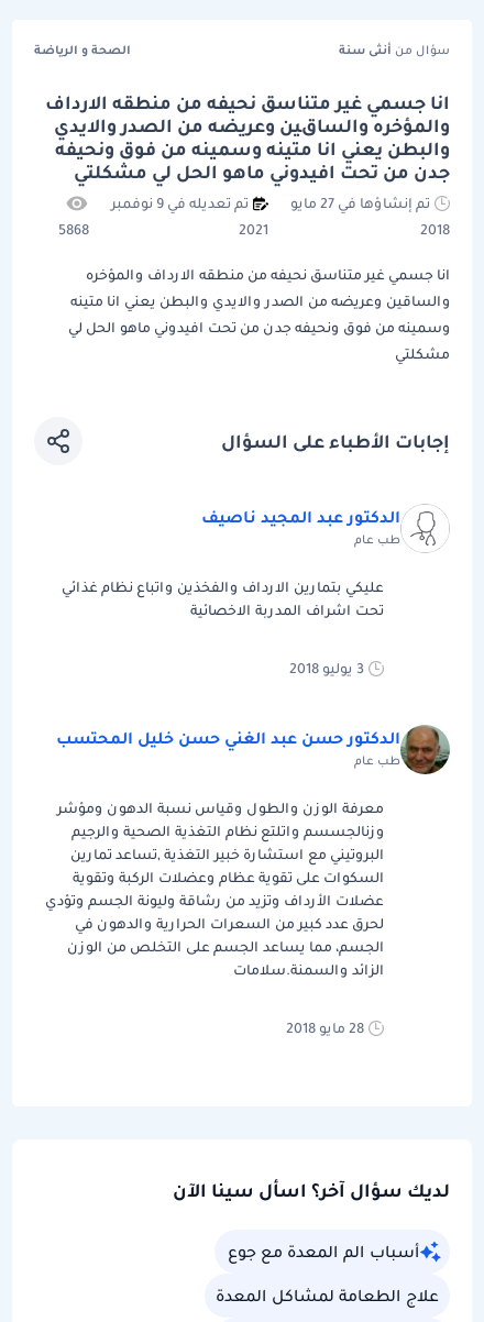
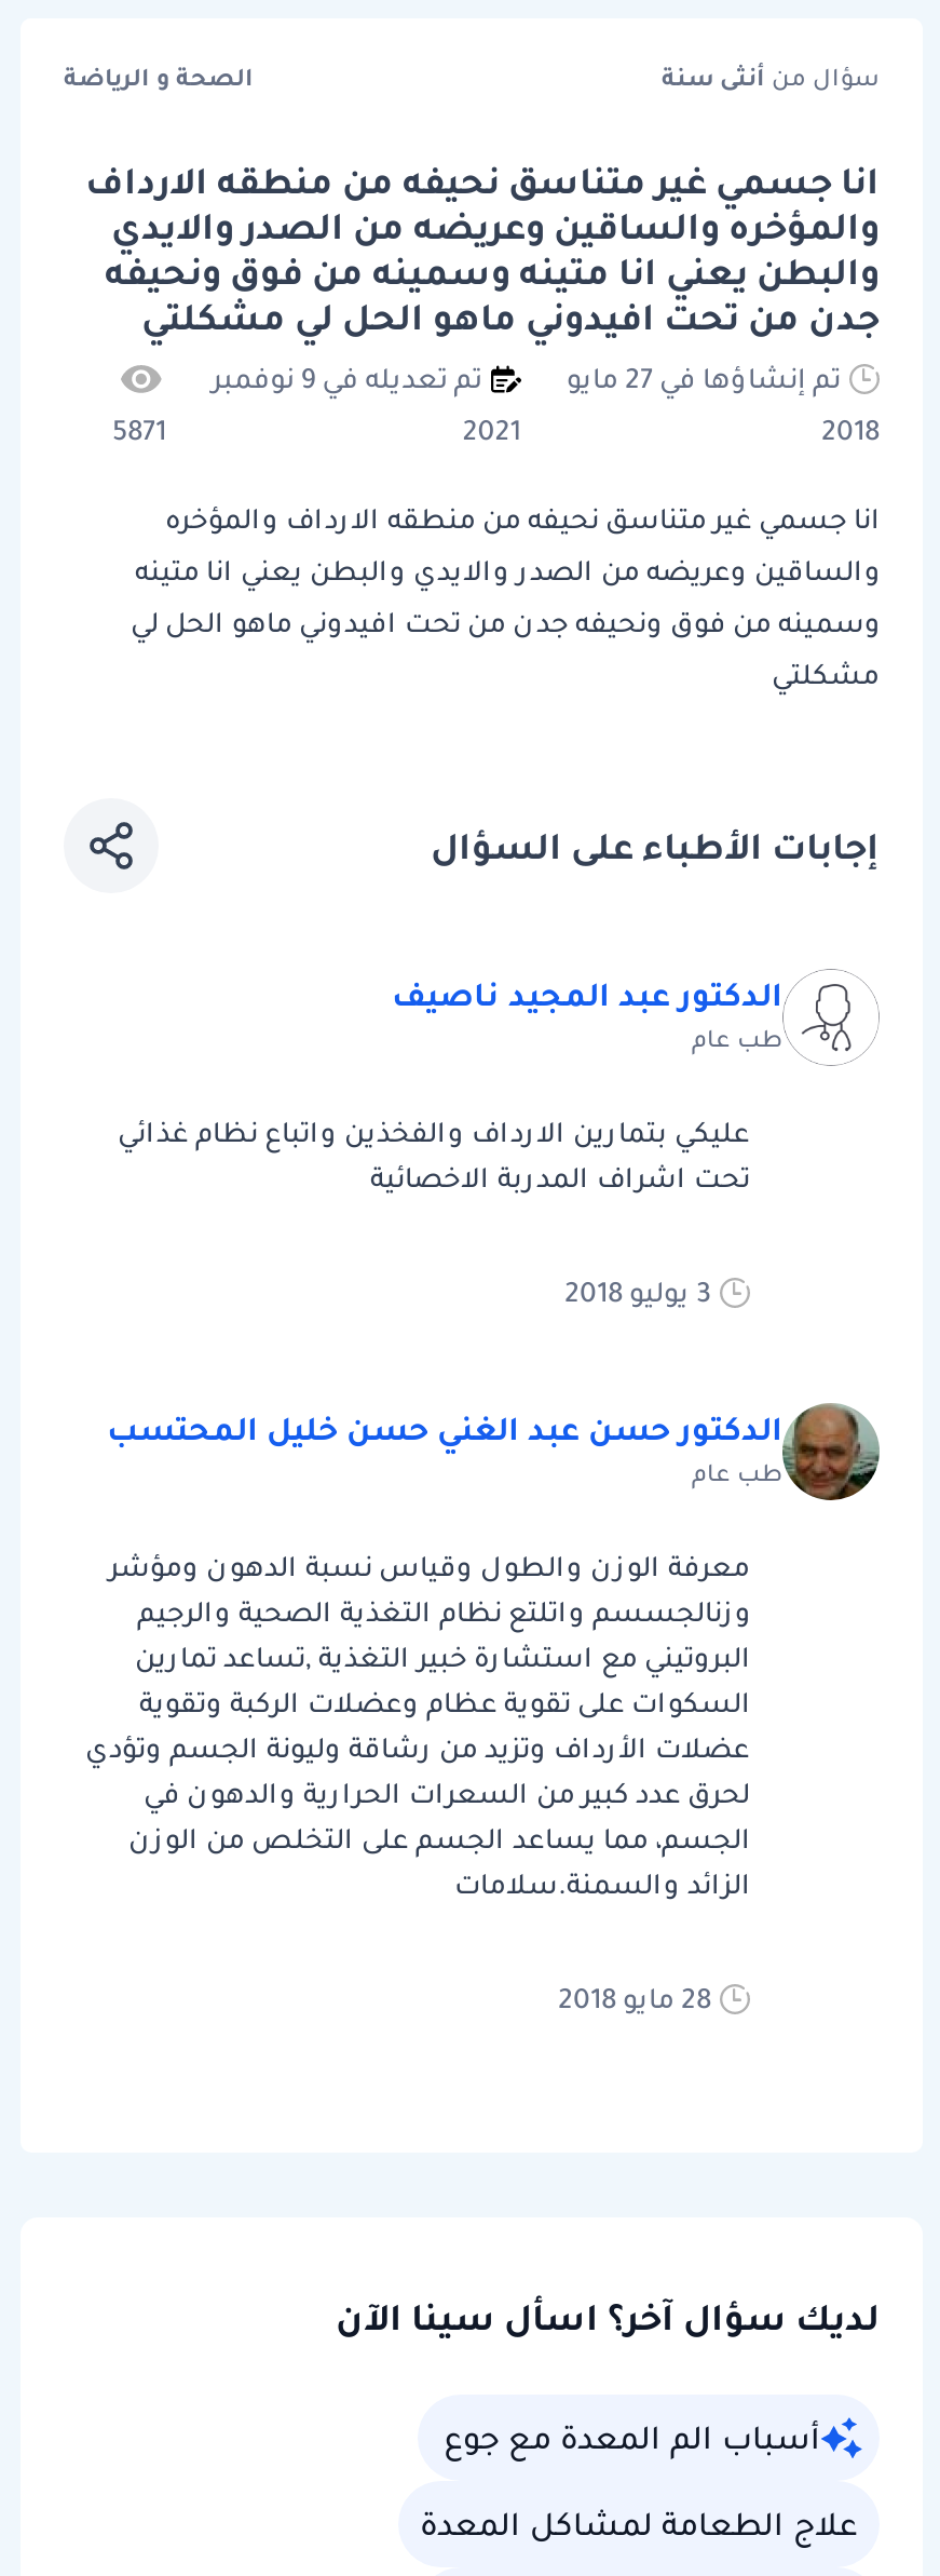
- 5868
+ 5871
